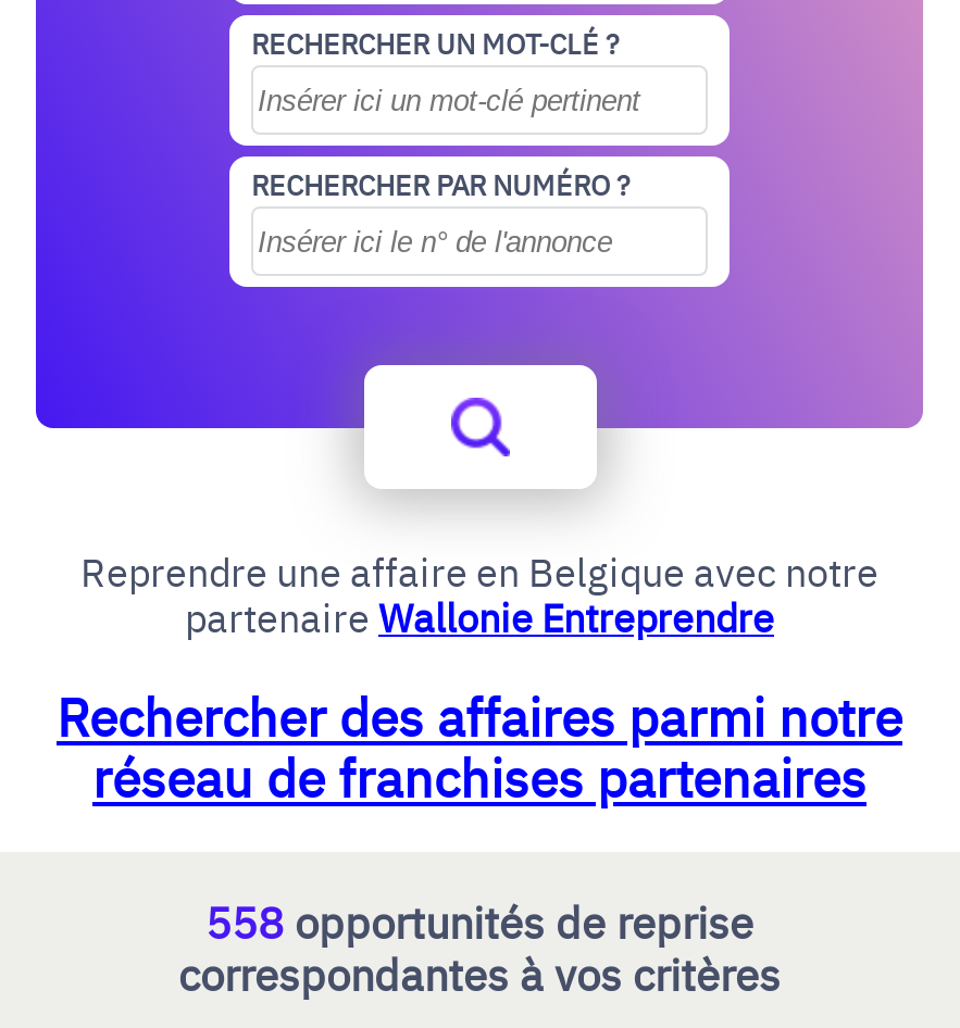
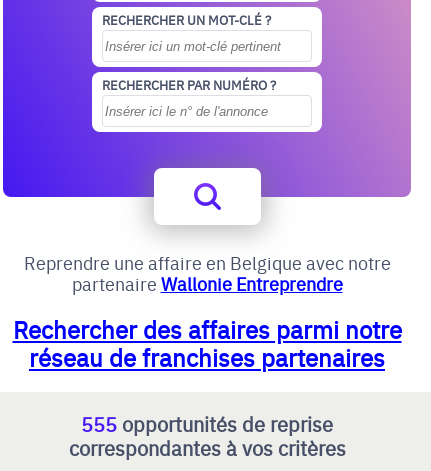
- 558 opportunités de reprise
+ 555 opportunités de reprise
